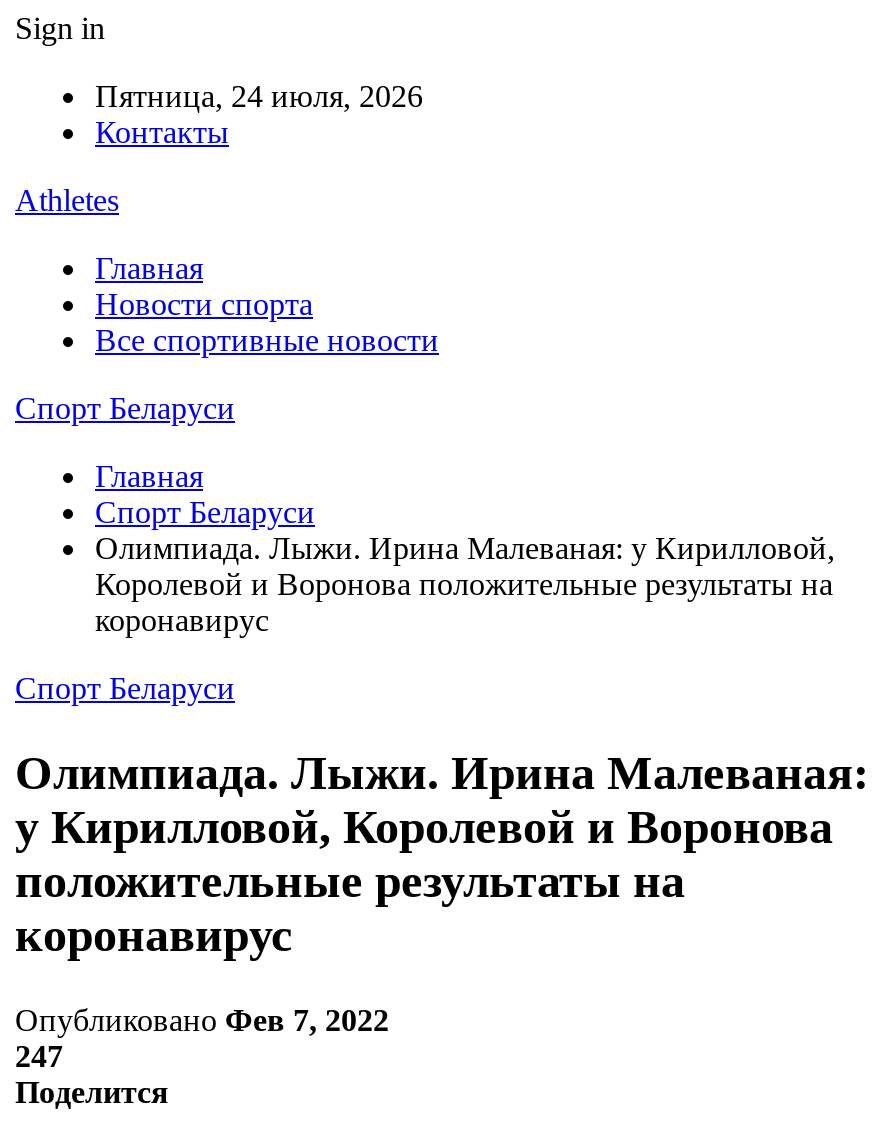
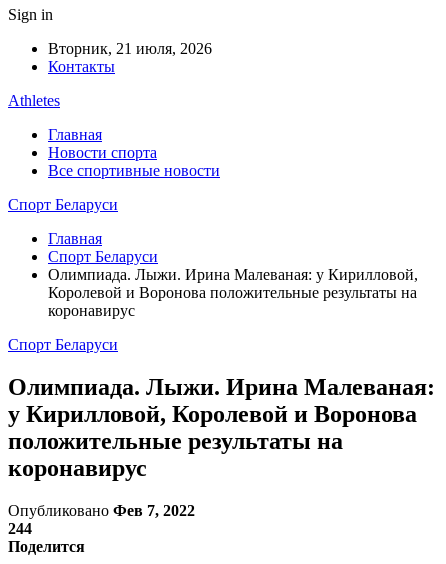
- Пятница, 24 июля, 2026
+ Вторник, 21 июля, 2026

- 247
+ 244
